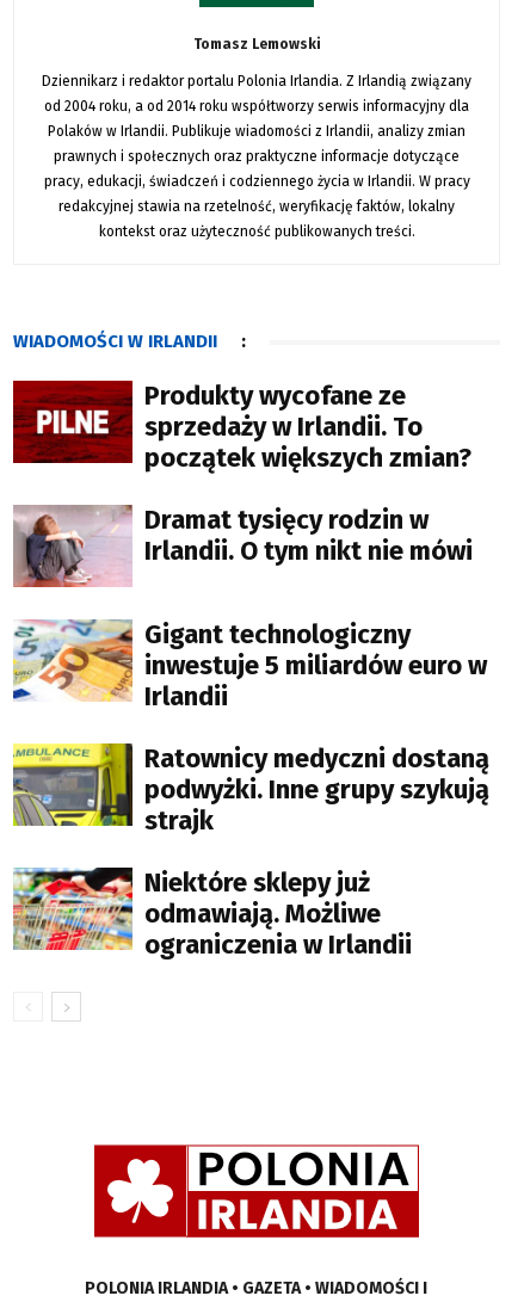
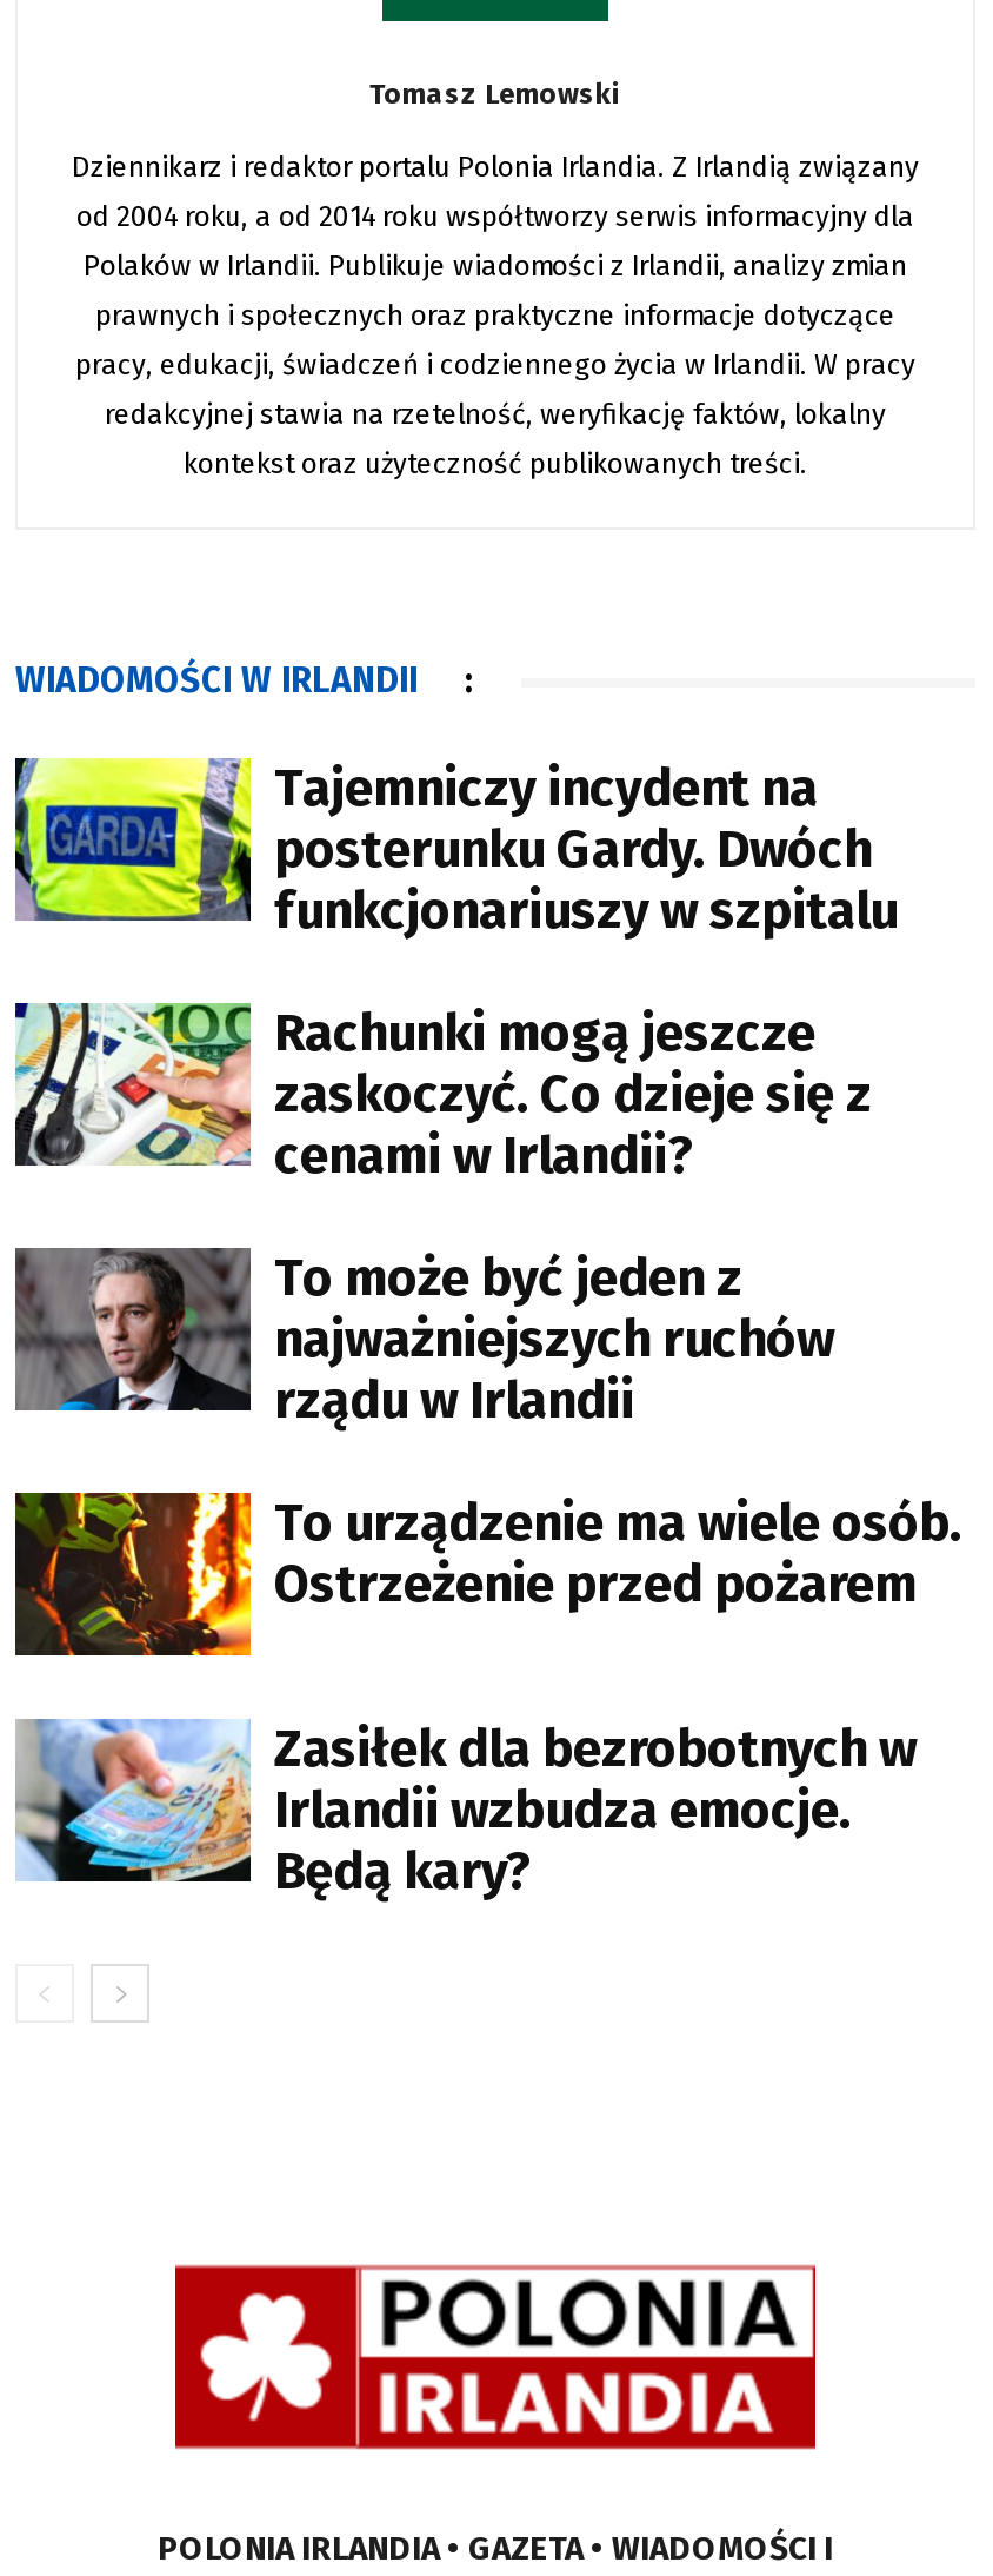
- [image]
- Produkty wycofane ze
- sprzedaży w Irlandii. To
- początek większych zmian?
+ [image]
+ Tajemniczy incydent na
+ posterunku Gardy. Dwóch
+ funkcjonariuszy w szpitalu

- [image]
- Dramat tysięcy rodzin w
- Irlandii. O tym nikt nie mówi
+ [image]
+ Rachunki mogą jeszcze
+ zaskoczyć. Co dzieje się z
+ cenami w Irlandii?

- [image]
- Gigant technologiczny
- inwestuje 5 miliardów euro w
- Irlandii
+ [image]
+ To może być jeden z
+ najważniejszych ruchów
+ rządu w Irlandii

- [image]
- Ratownicy medyczni dostaną
- podwyżki. Inne grupy szykują
- strajk
+ [image]
+ To urządzenie ma wiele osób.
+ Ostrzeżenie przed pożarem

- [image]
- Niektóre sklepy już
- odmawiają. Możliwe
- ograniczenia w Irlandii
+ [image]
+ Zasiłek dla bezrobotnych w
+ Irlandii wzbudza emocje.
+ Będą kary?
